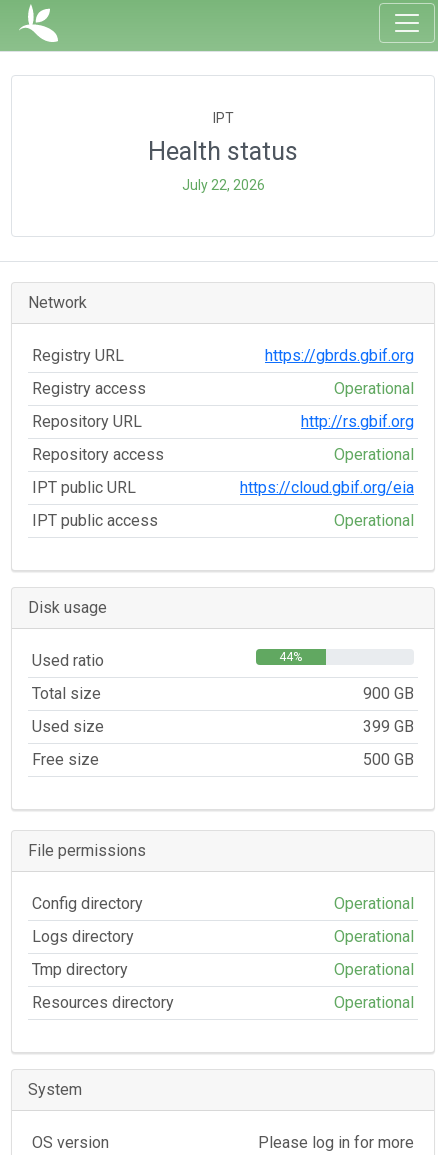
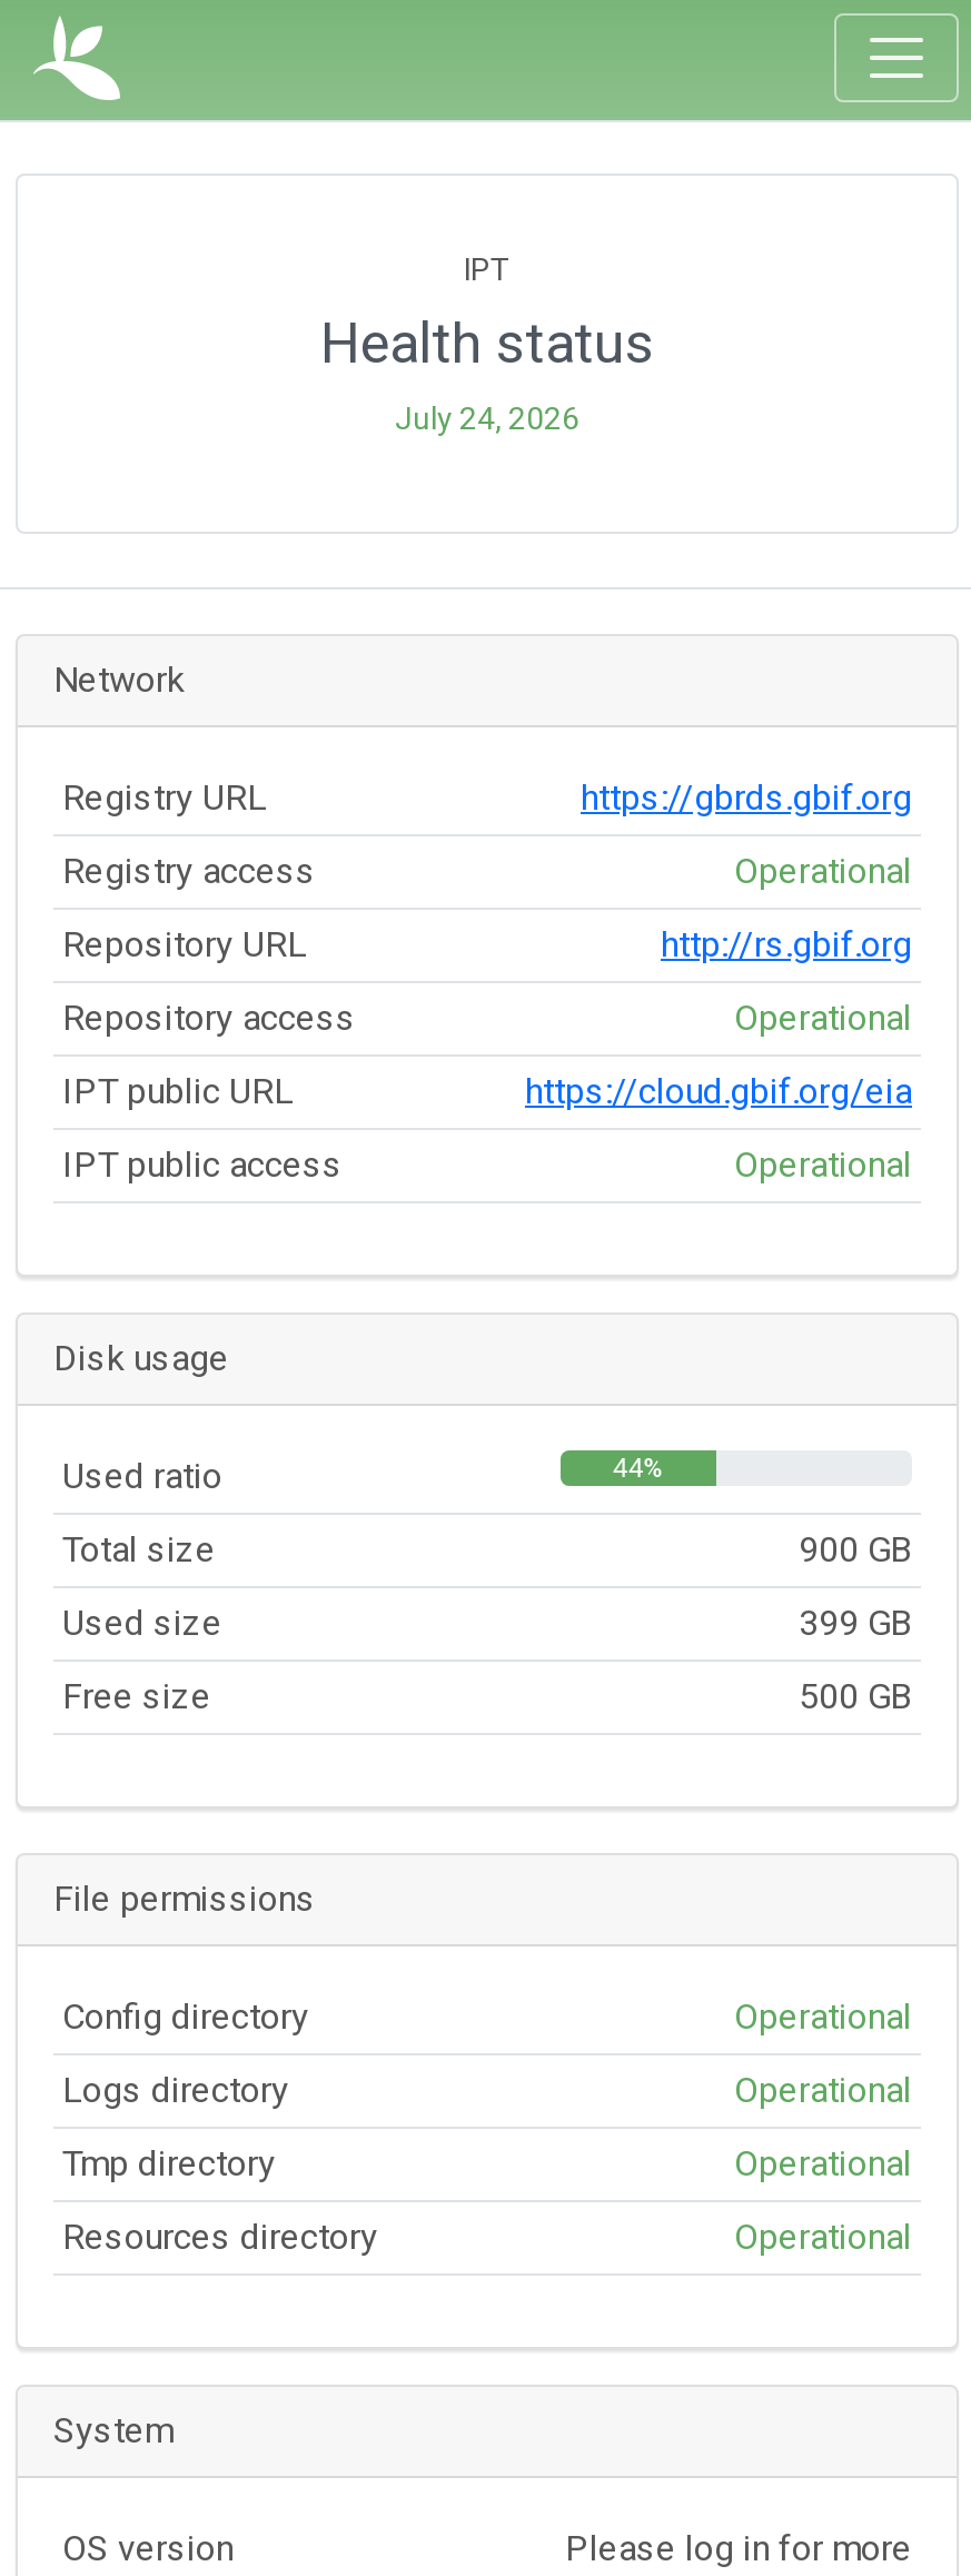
- July 22, 2026
+ July 24, 2026
